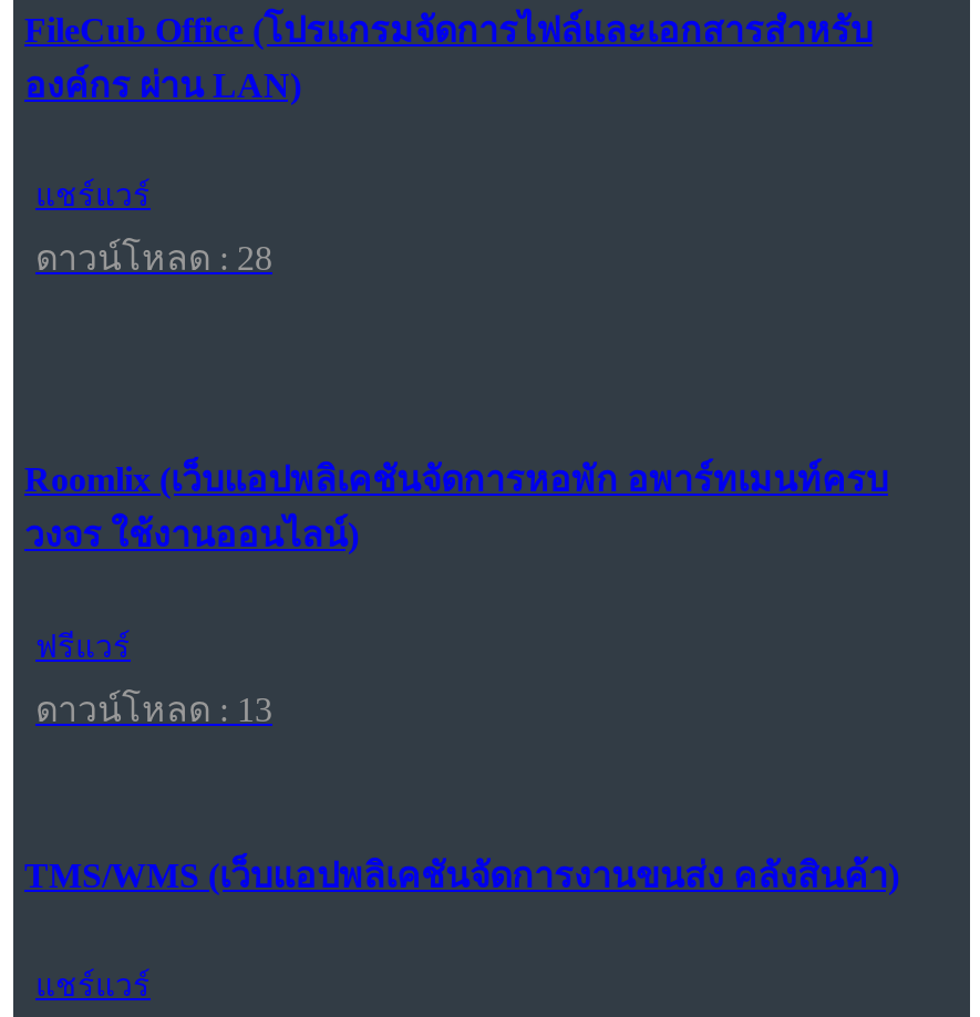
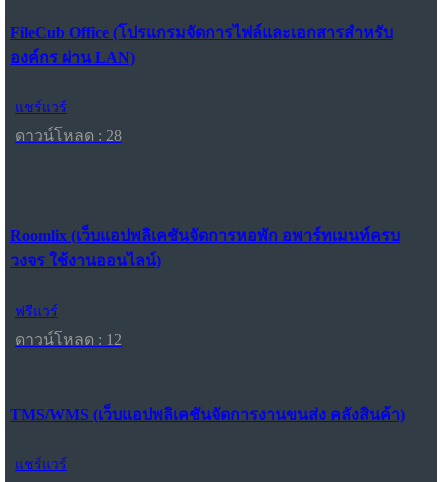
- ดาวน์โหลด : 13
+ ดาวน์โหลด : 12
